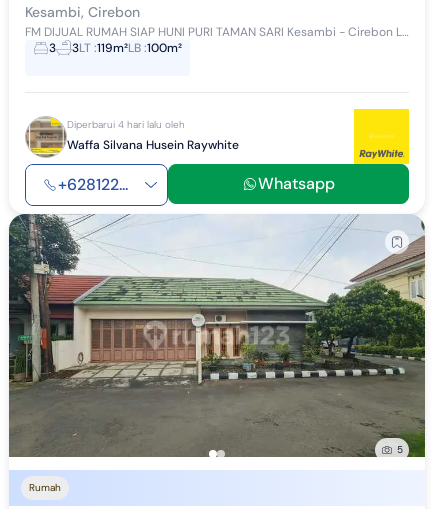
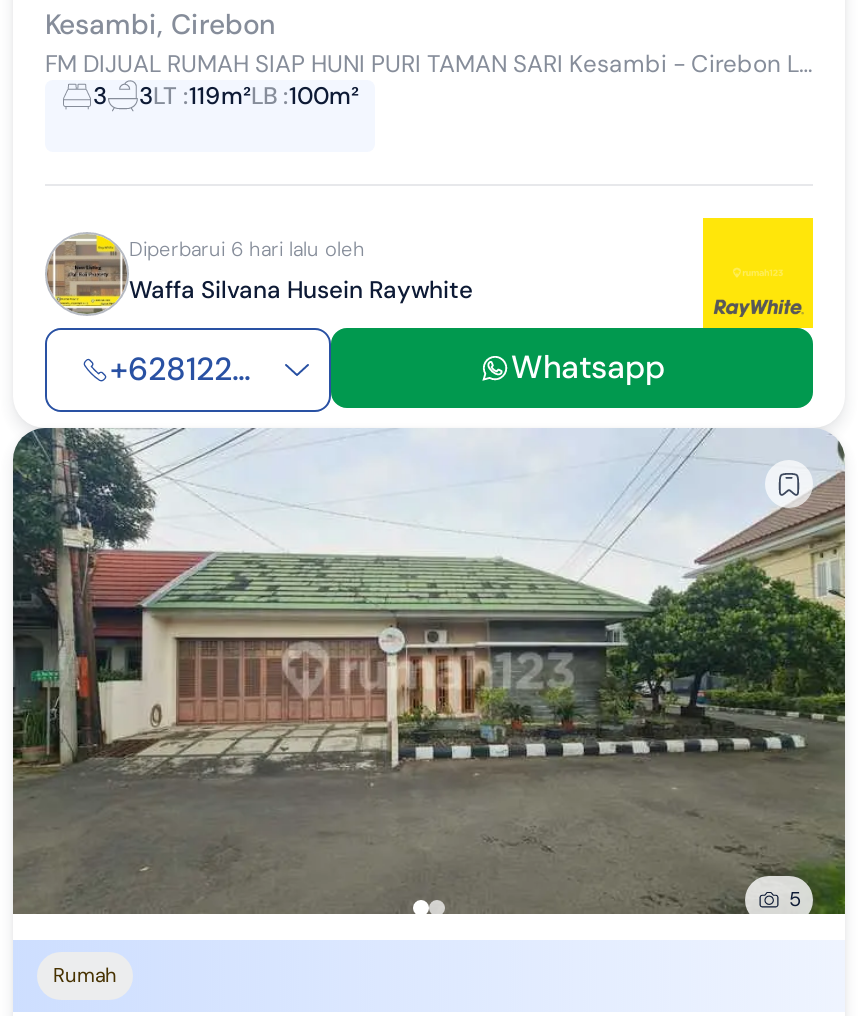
- Diperbarui 4 hari lalu oleh
+ Diperbarui 6 hari lalu oleh
